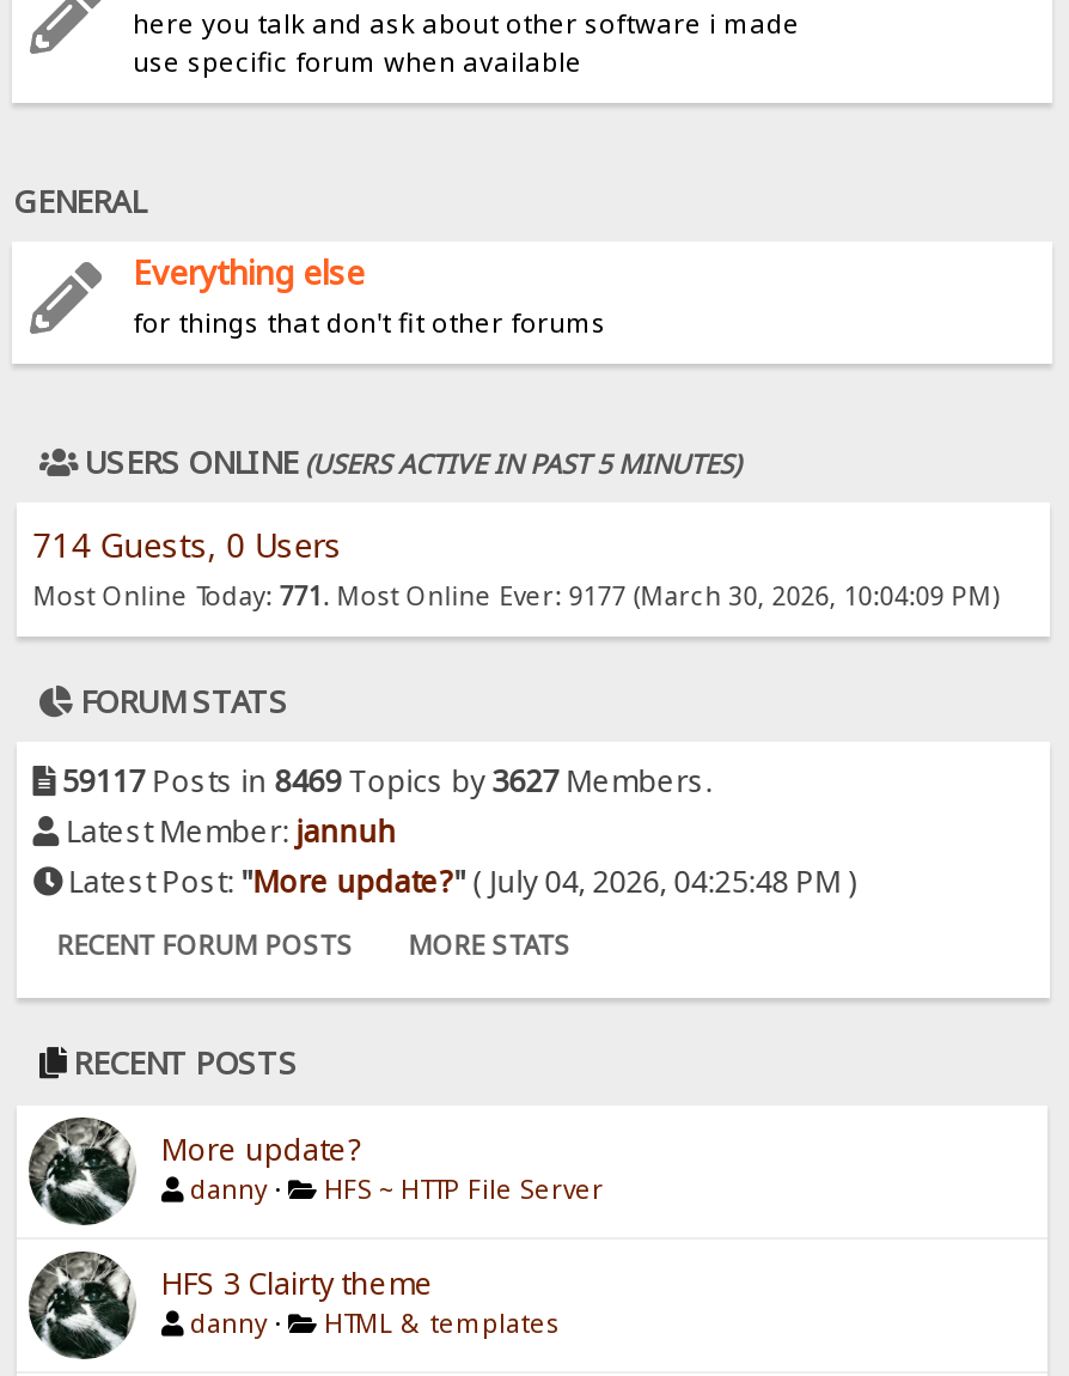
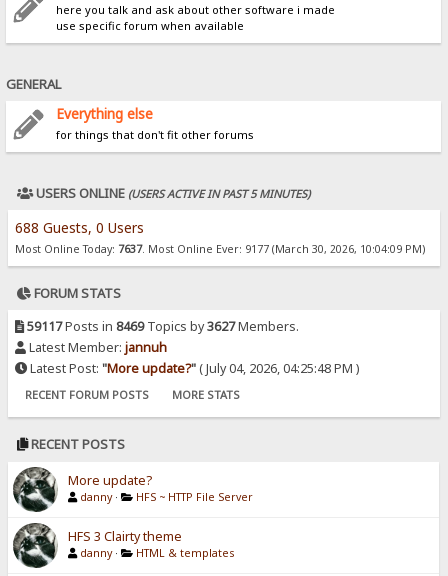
- 714 Guests, 0 Users
+ 688 Guests, 0 Users

- Most Online Today: 771. Most Online Ever: 9177 (March 30, 2026, 10:04:09 PM)
+ Most Online Today: 7637. Most Online Ever: 9177 (March 30, 2026, 10:04:09 PM)
